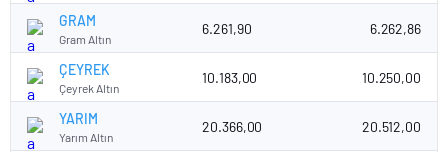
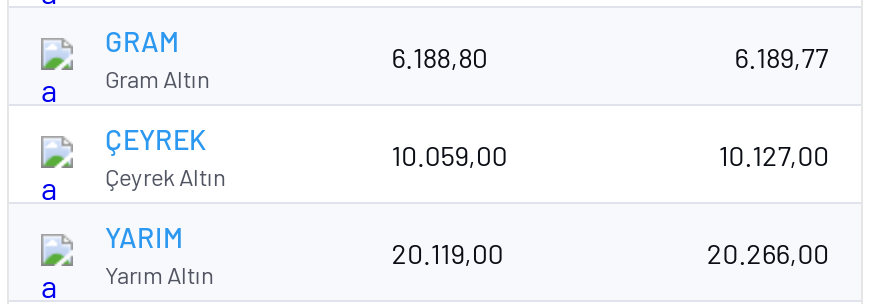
- 6.261,90
+ 6.188,80

- 6.262,86
+ 6.189,77

- 10.183,00
+ 10.059,00

- 10.250,00
+ 10.127,00

- 20.366,00
+ 20.119,00

- 20.512,00
+ 20.266,00
